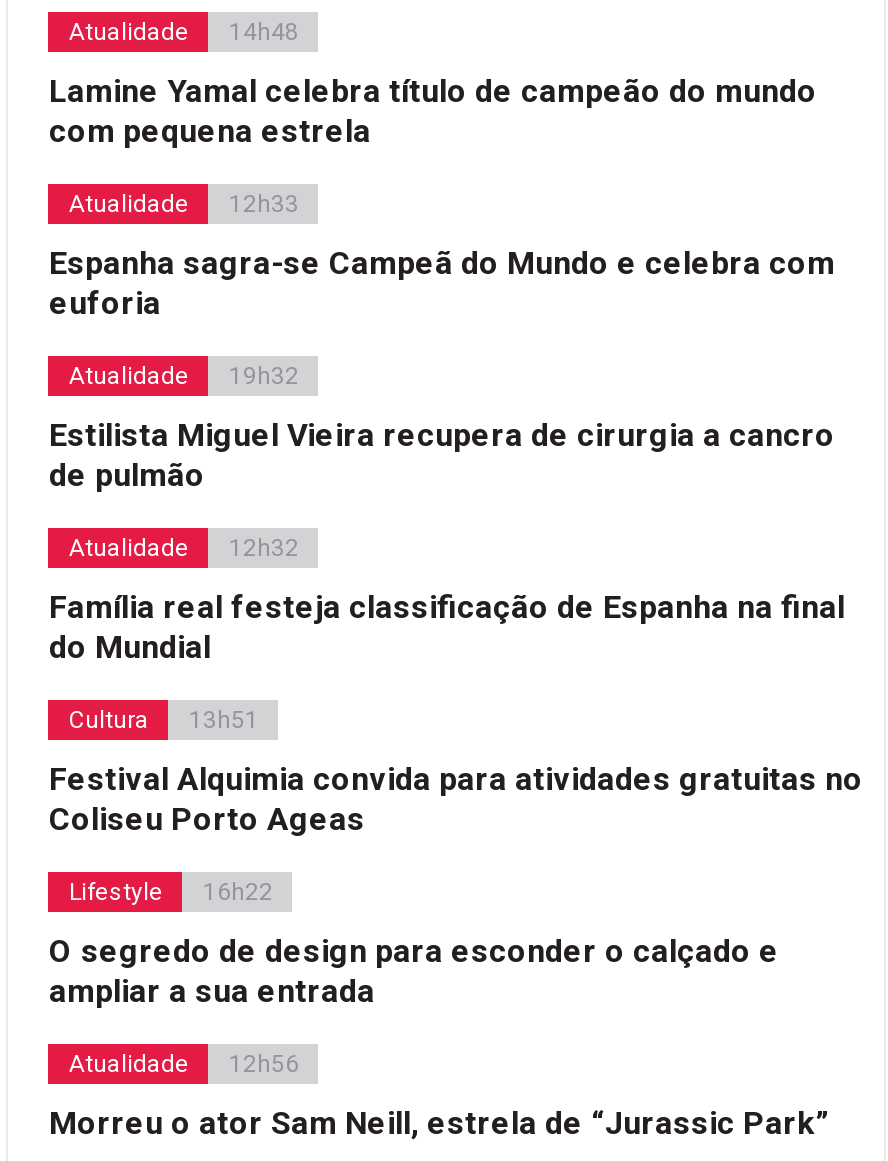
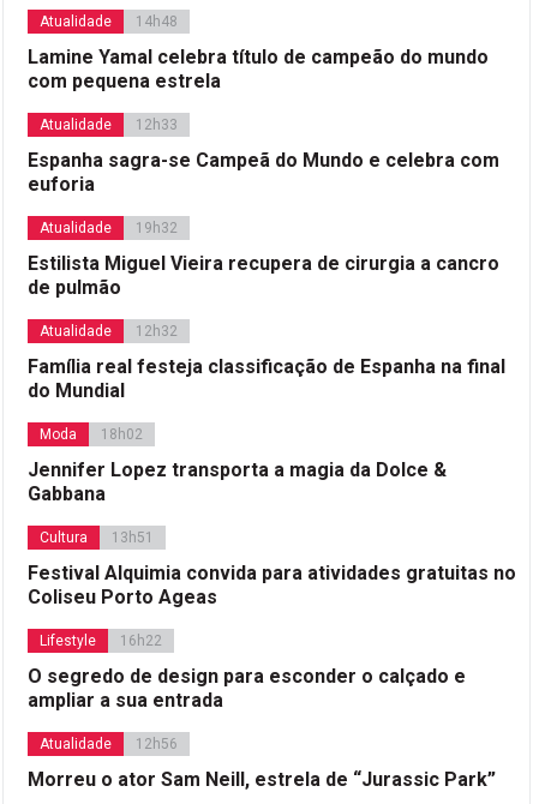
+ Moda
+ 18h02
+ Jennifer Lopez transporta a magia da Dolce &
+ Gabbana
